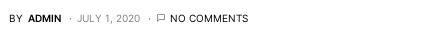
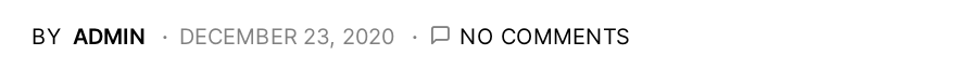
- BY ADMIN JULY 1, 2020
+ BY ADMIN DECEMBER 23, 2020
